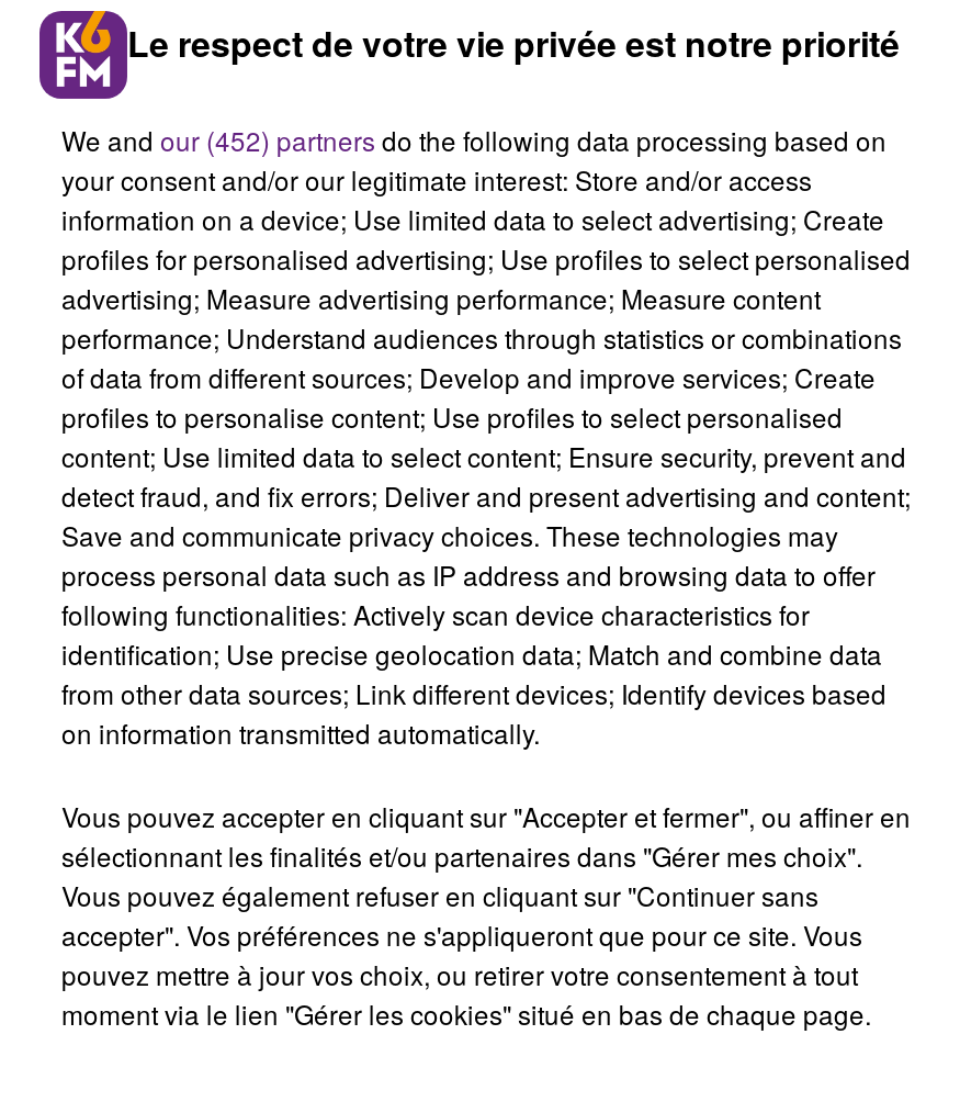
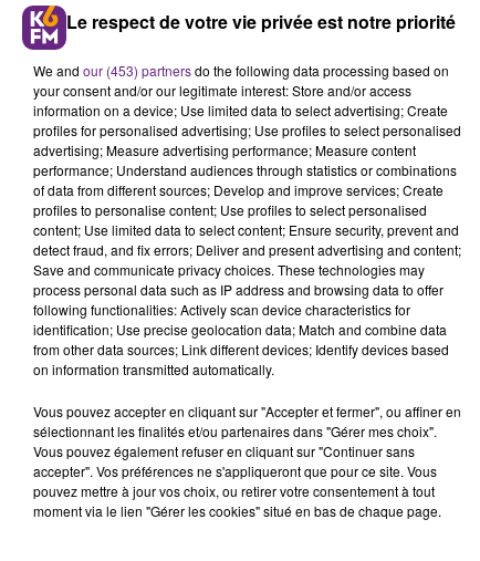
- We and our (452) partners do the following data processing based on
+ We and our (453) partners do the following data processing based on
